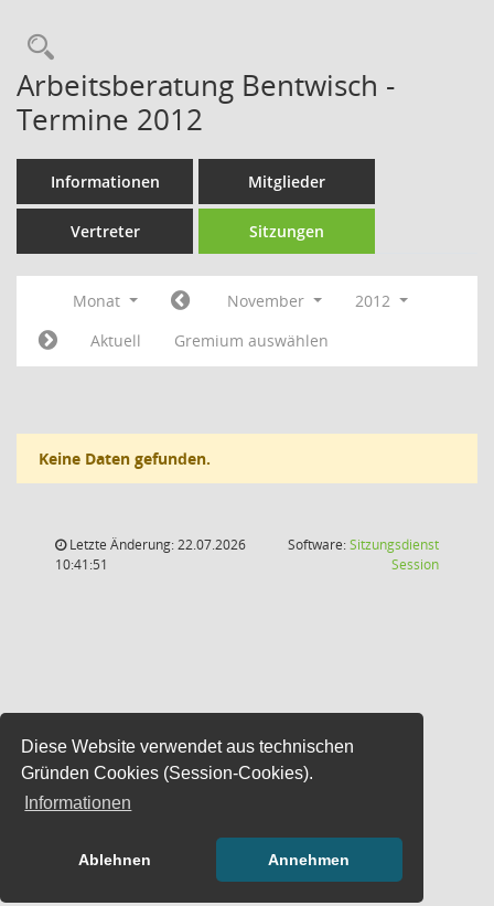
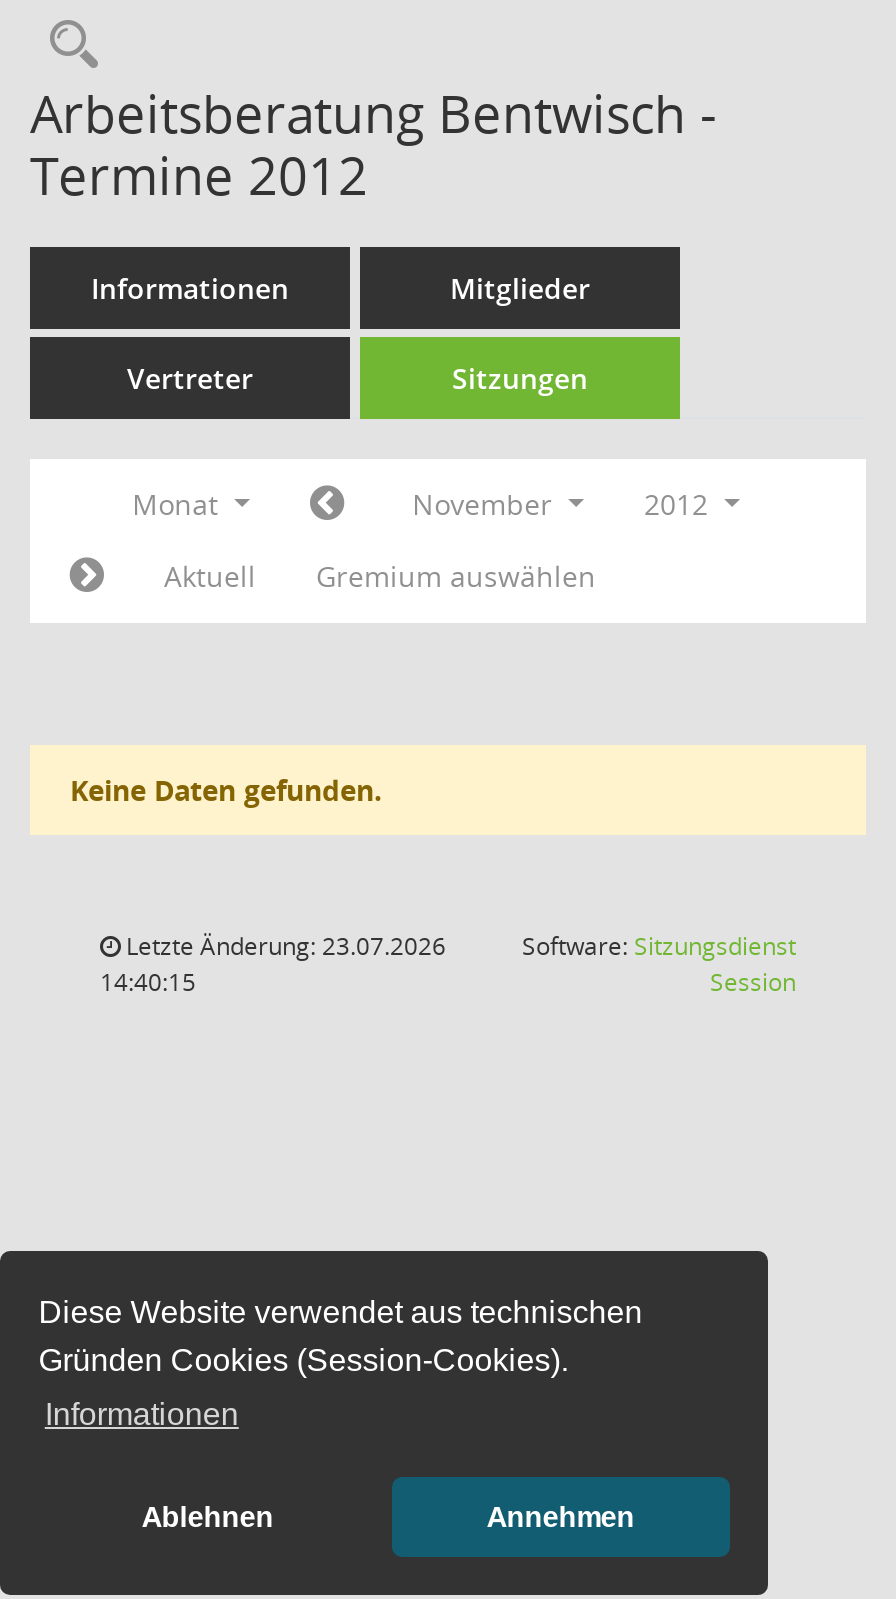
- Letzte Änderung: 22.07.2026
+ Letzte Änderung: 23.07.2026

- 10:41:51
+ 14:40:15
